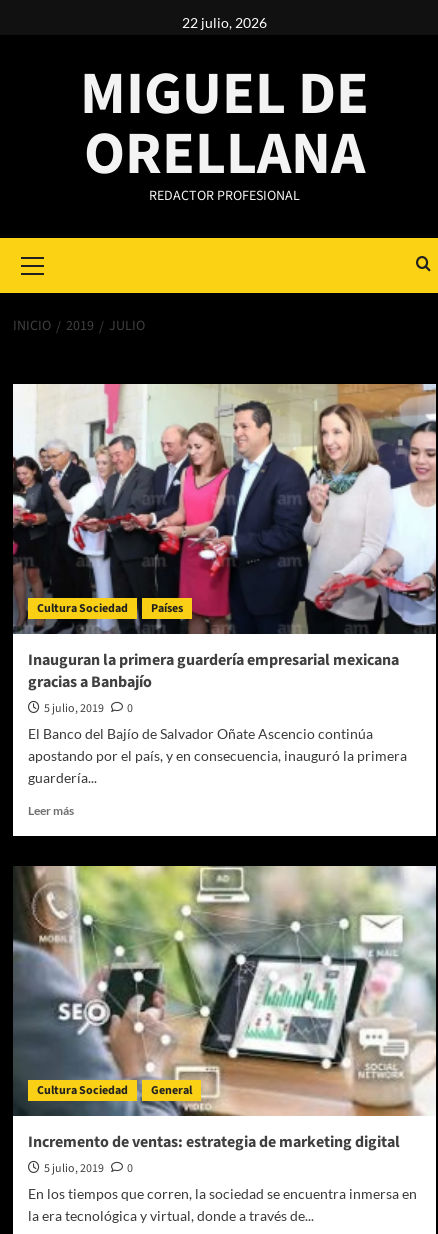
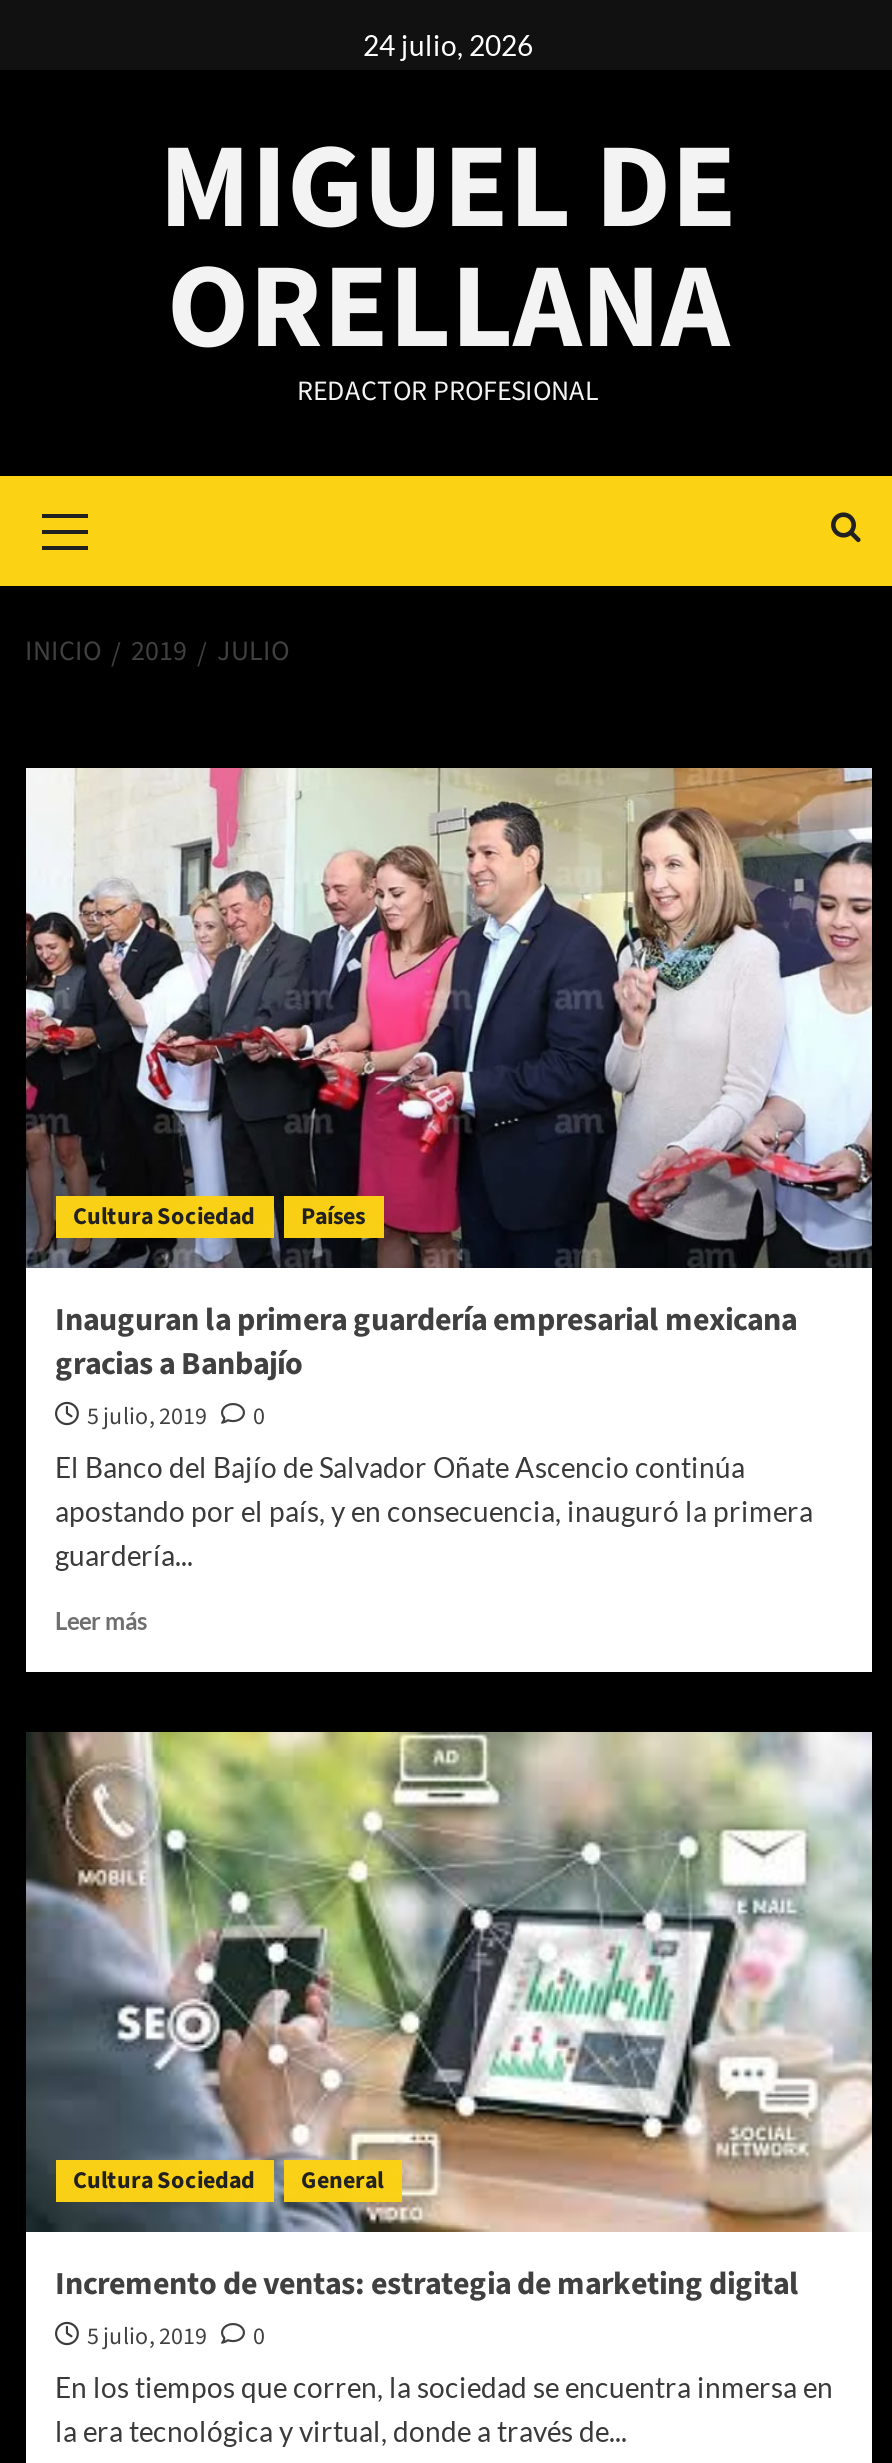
- 22 julio, 2026
+ 24 julio, 2026
